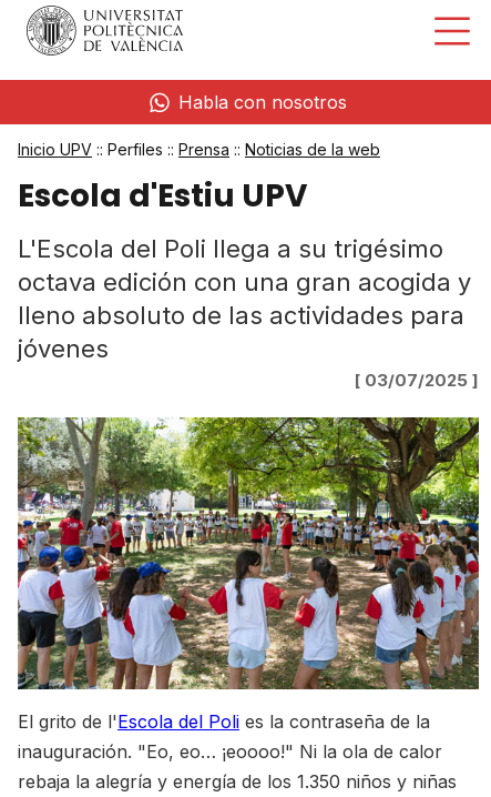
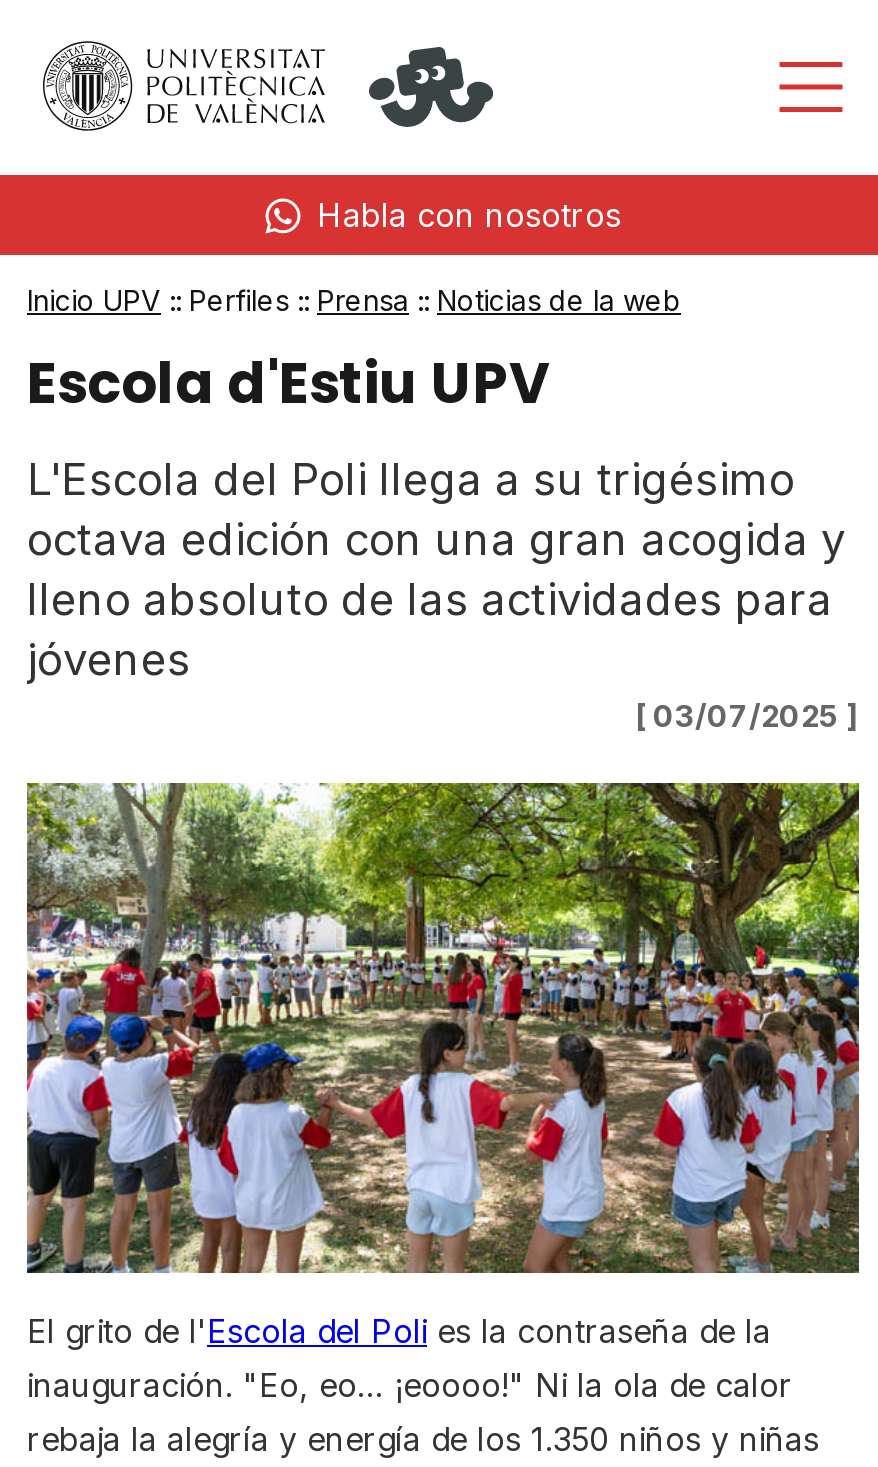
+ [image]
